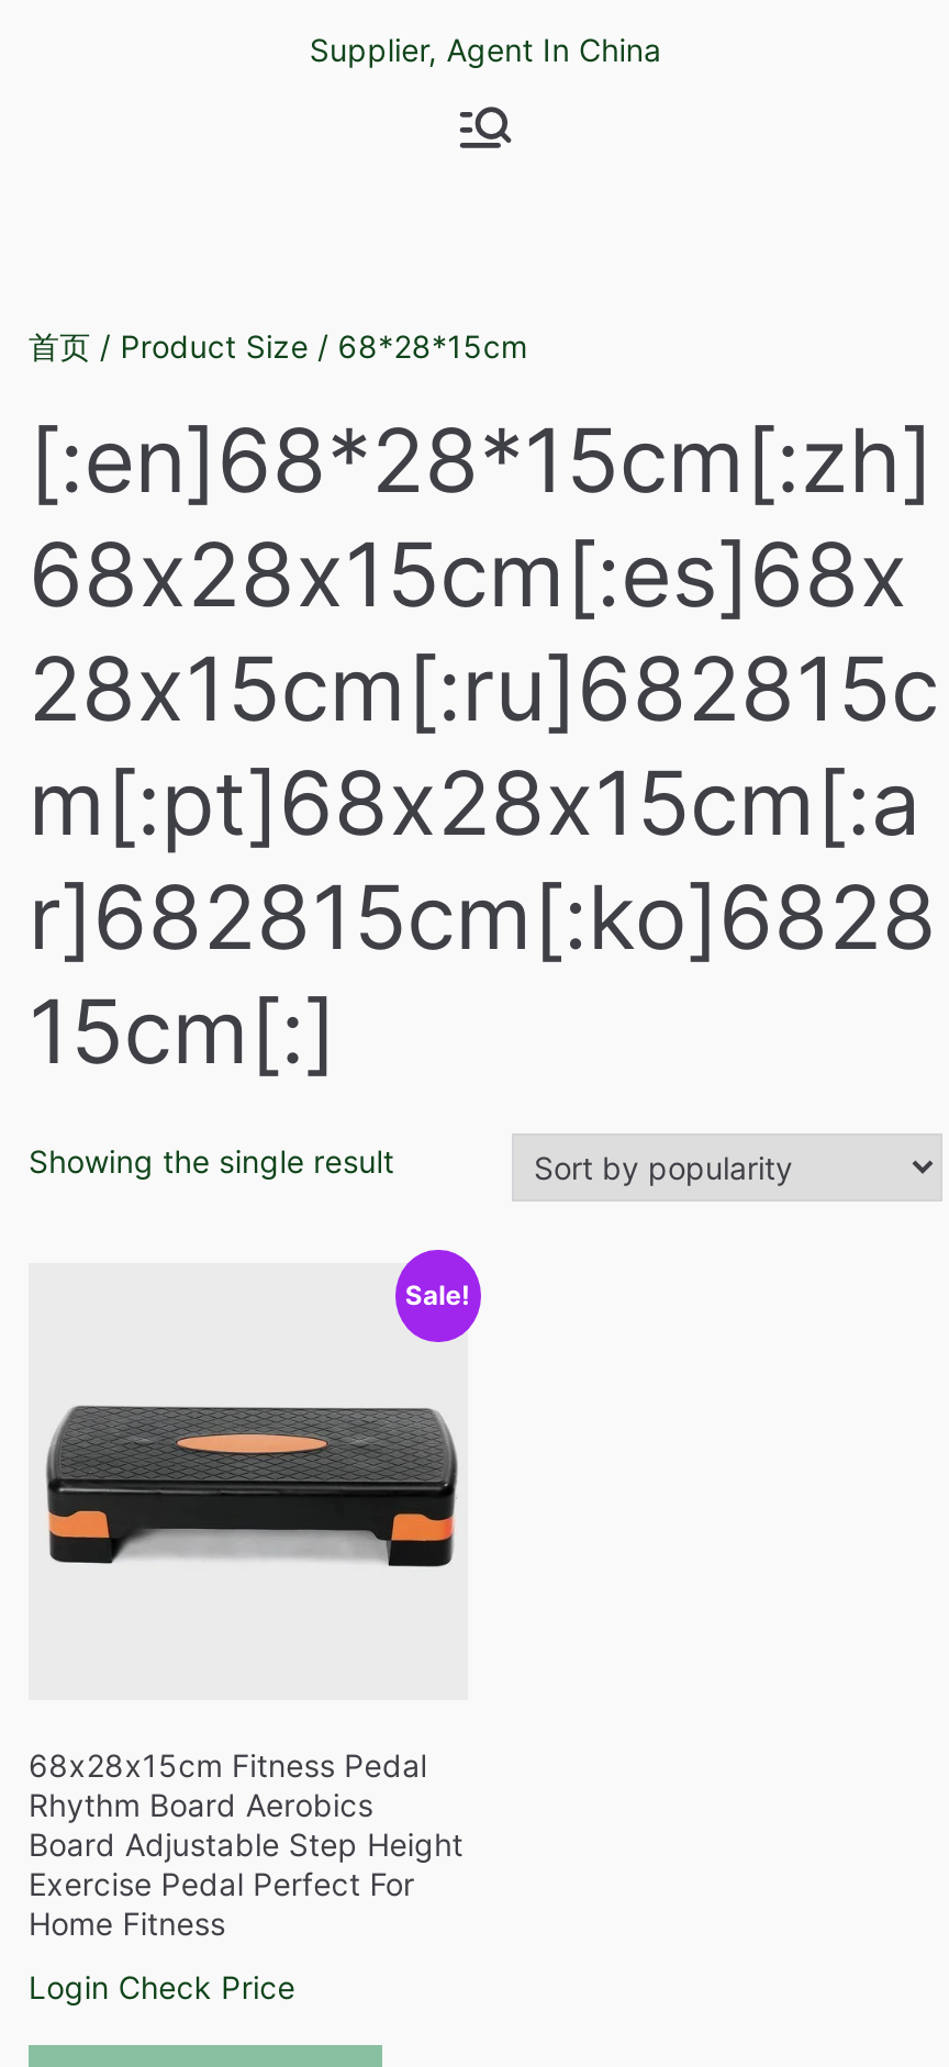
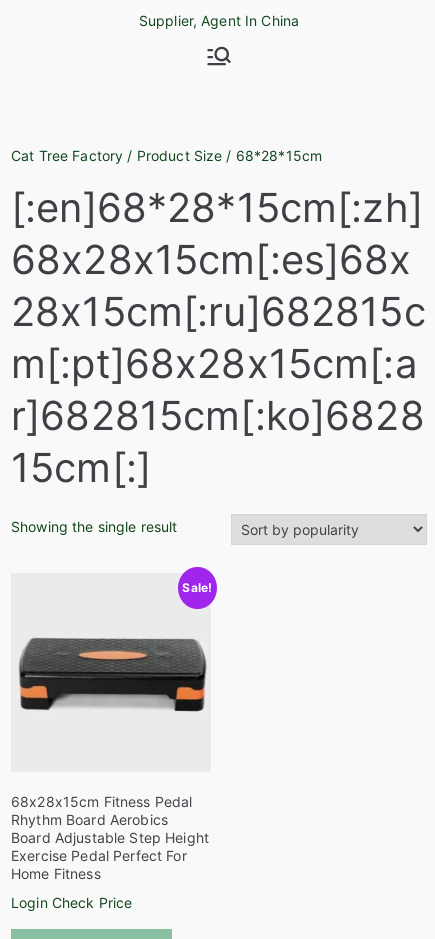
- 首页/ Product Size / 68*28*15cm
+ Cat Tree Factory / Product Size / 68*28*15cm
